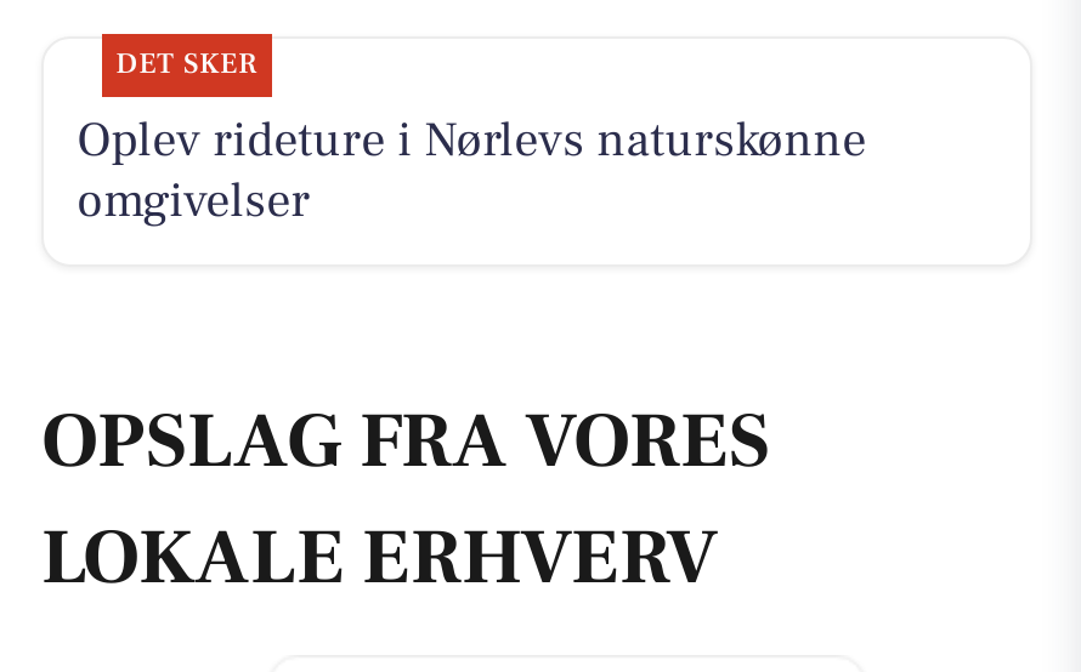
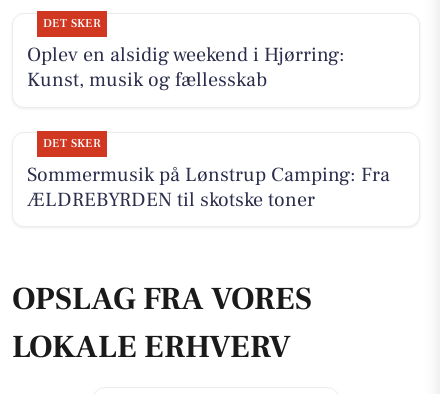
- Oplev rideture i Nørlevs naturskønne
- omgivelser
+ Oplev en alsidig weekend i Hjørring:
+ Kunst, musik og fællesskab
+ DET SKER
+ Sommermusik på Lønstrup Camping: Fra
+ ÆLDREBYRDEN til skotske toner
